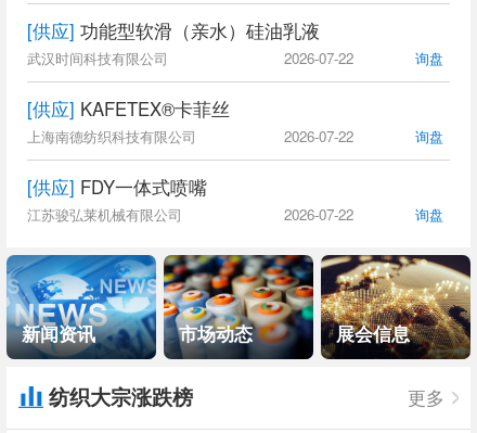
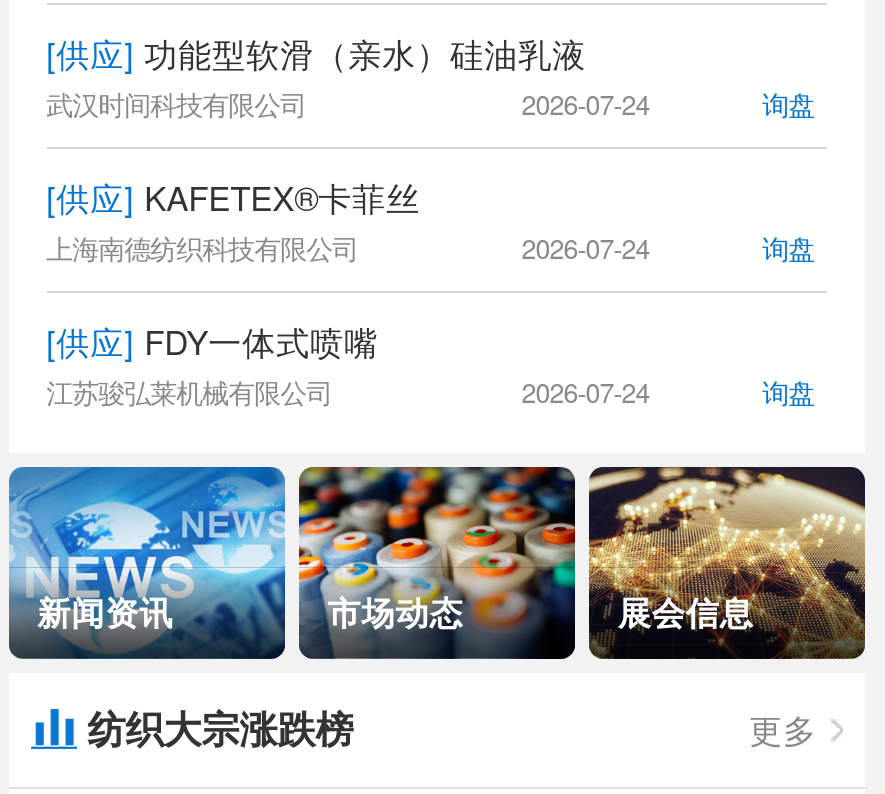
- 2026-07-22
+ 2026-07-24

- 2026-07-22
+ 2026-07-24

- 2026-07-22
+ 2026-07-24
